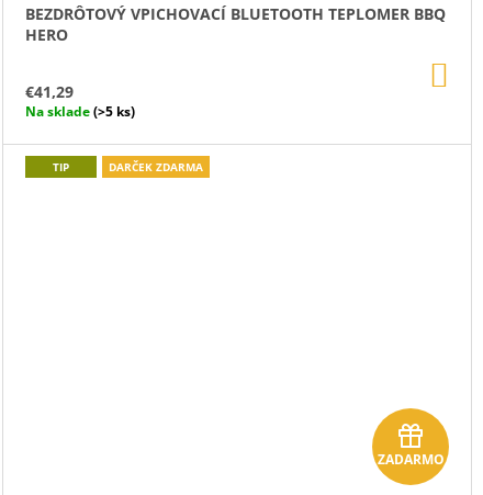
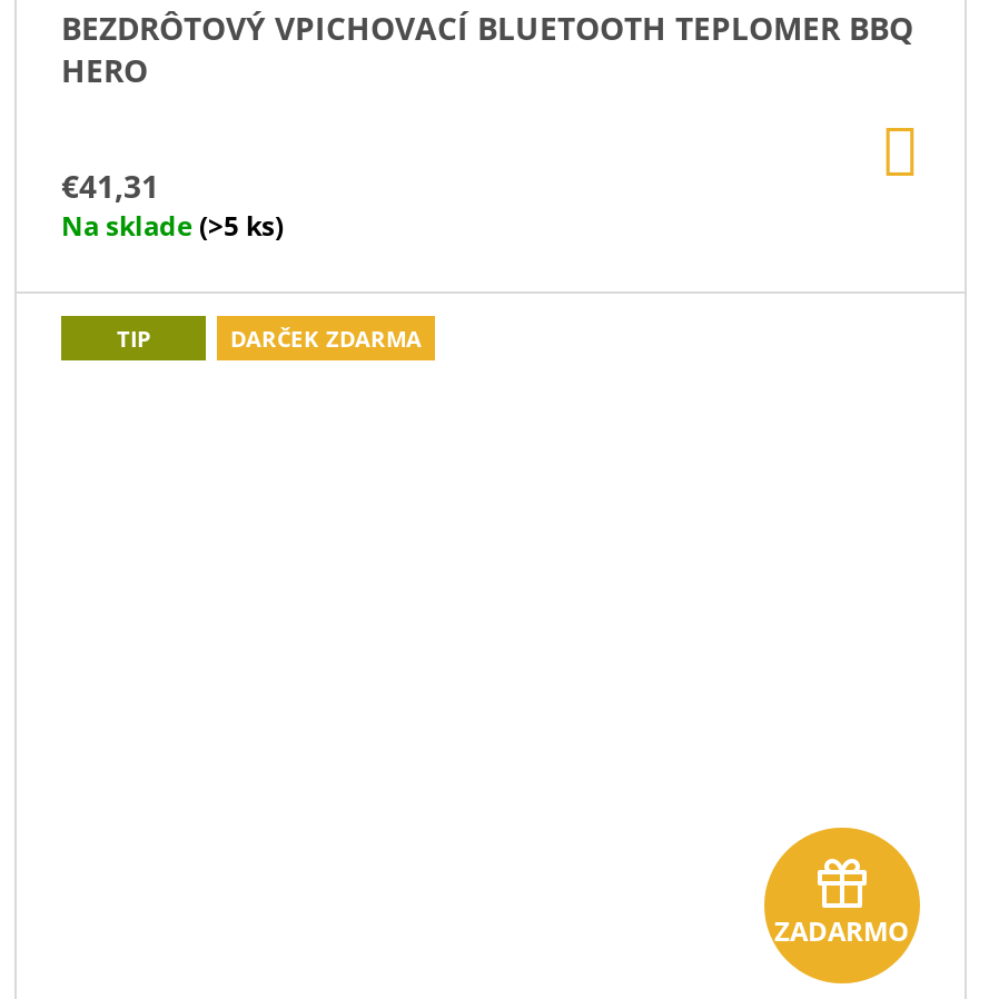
- €41,29
+ €41,31
